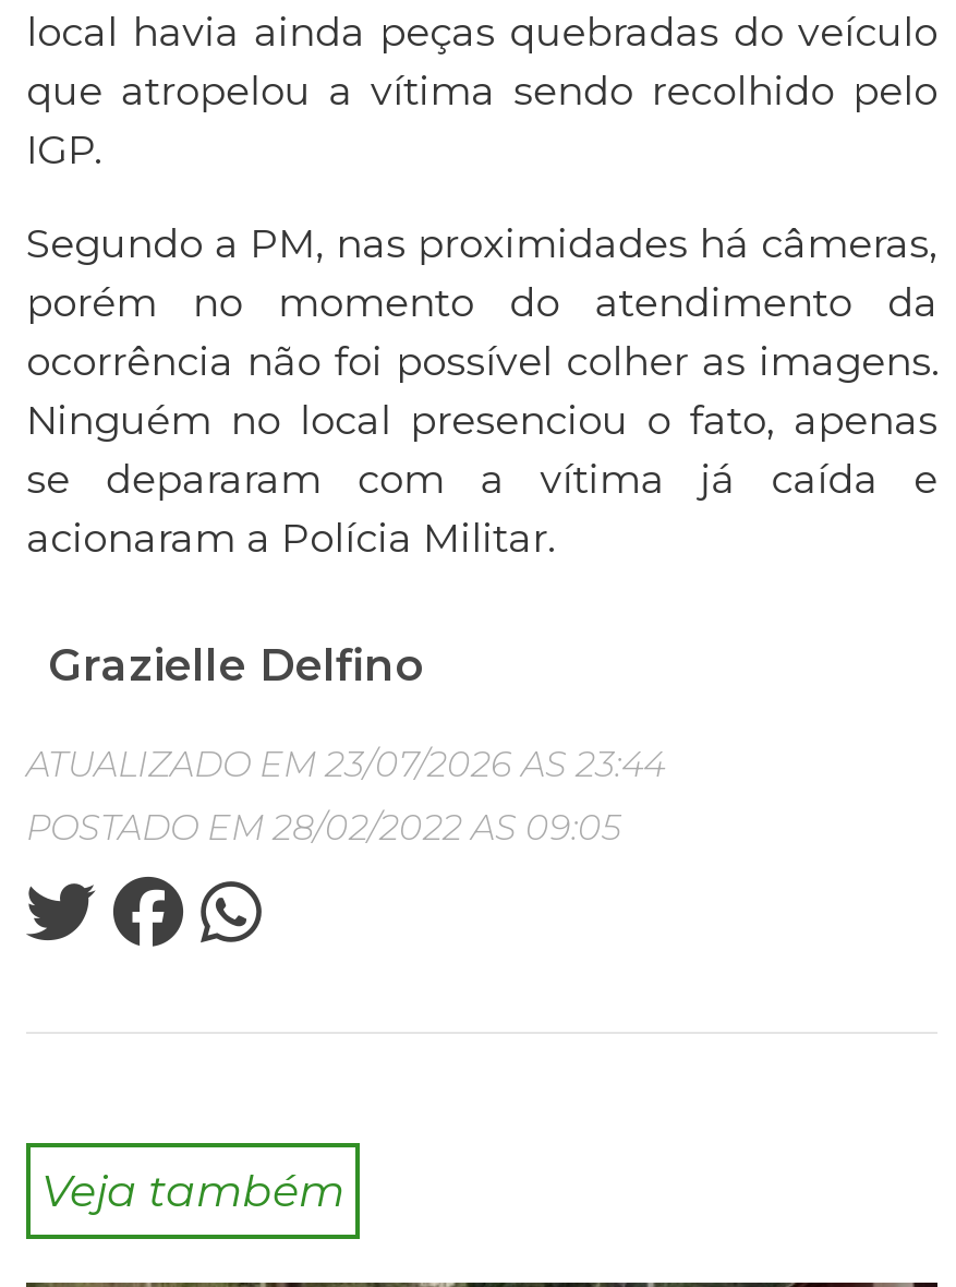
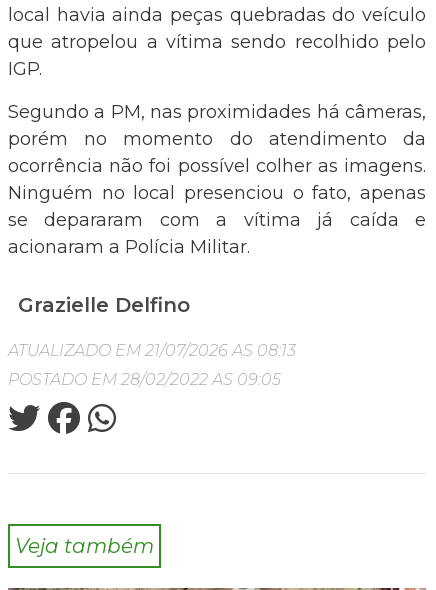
- ATUALIZADO EM 23/07/2026 AS 23:44
+ ATUALIZADO EM 21/07/2026 AS 08:13
